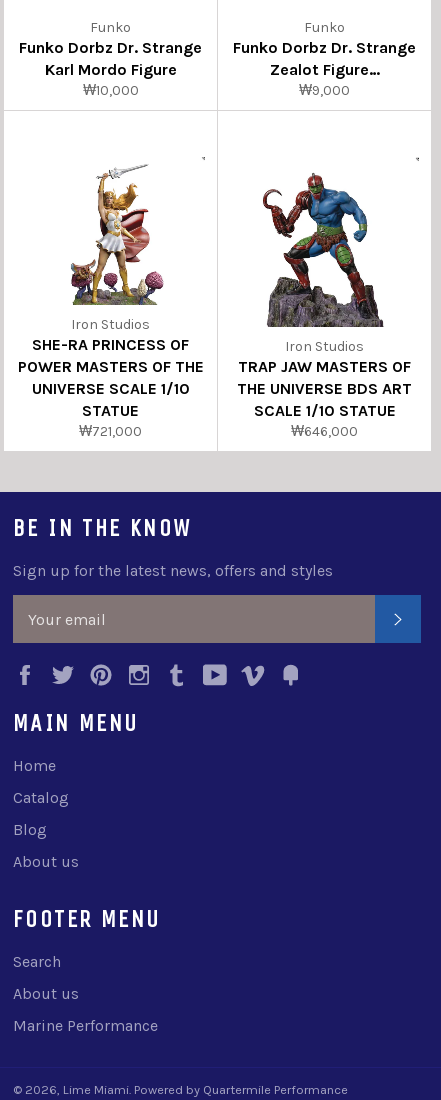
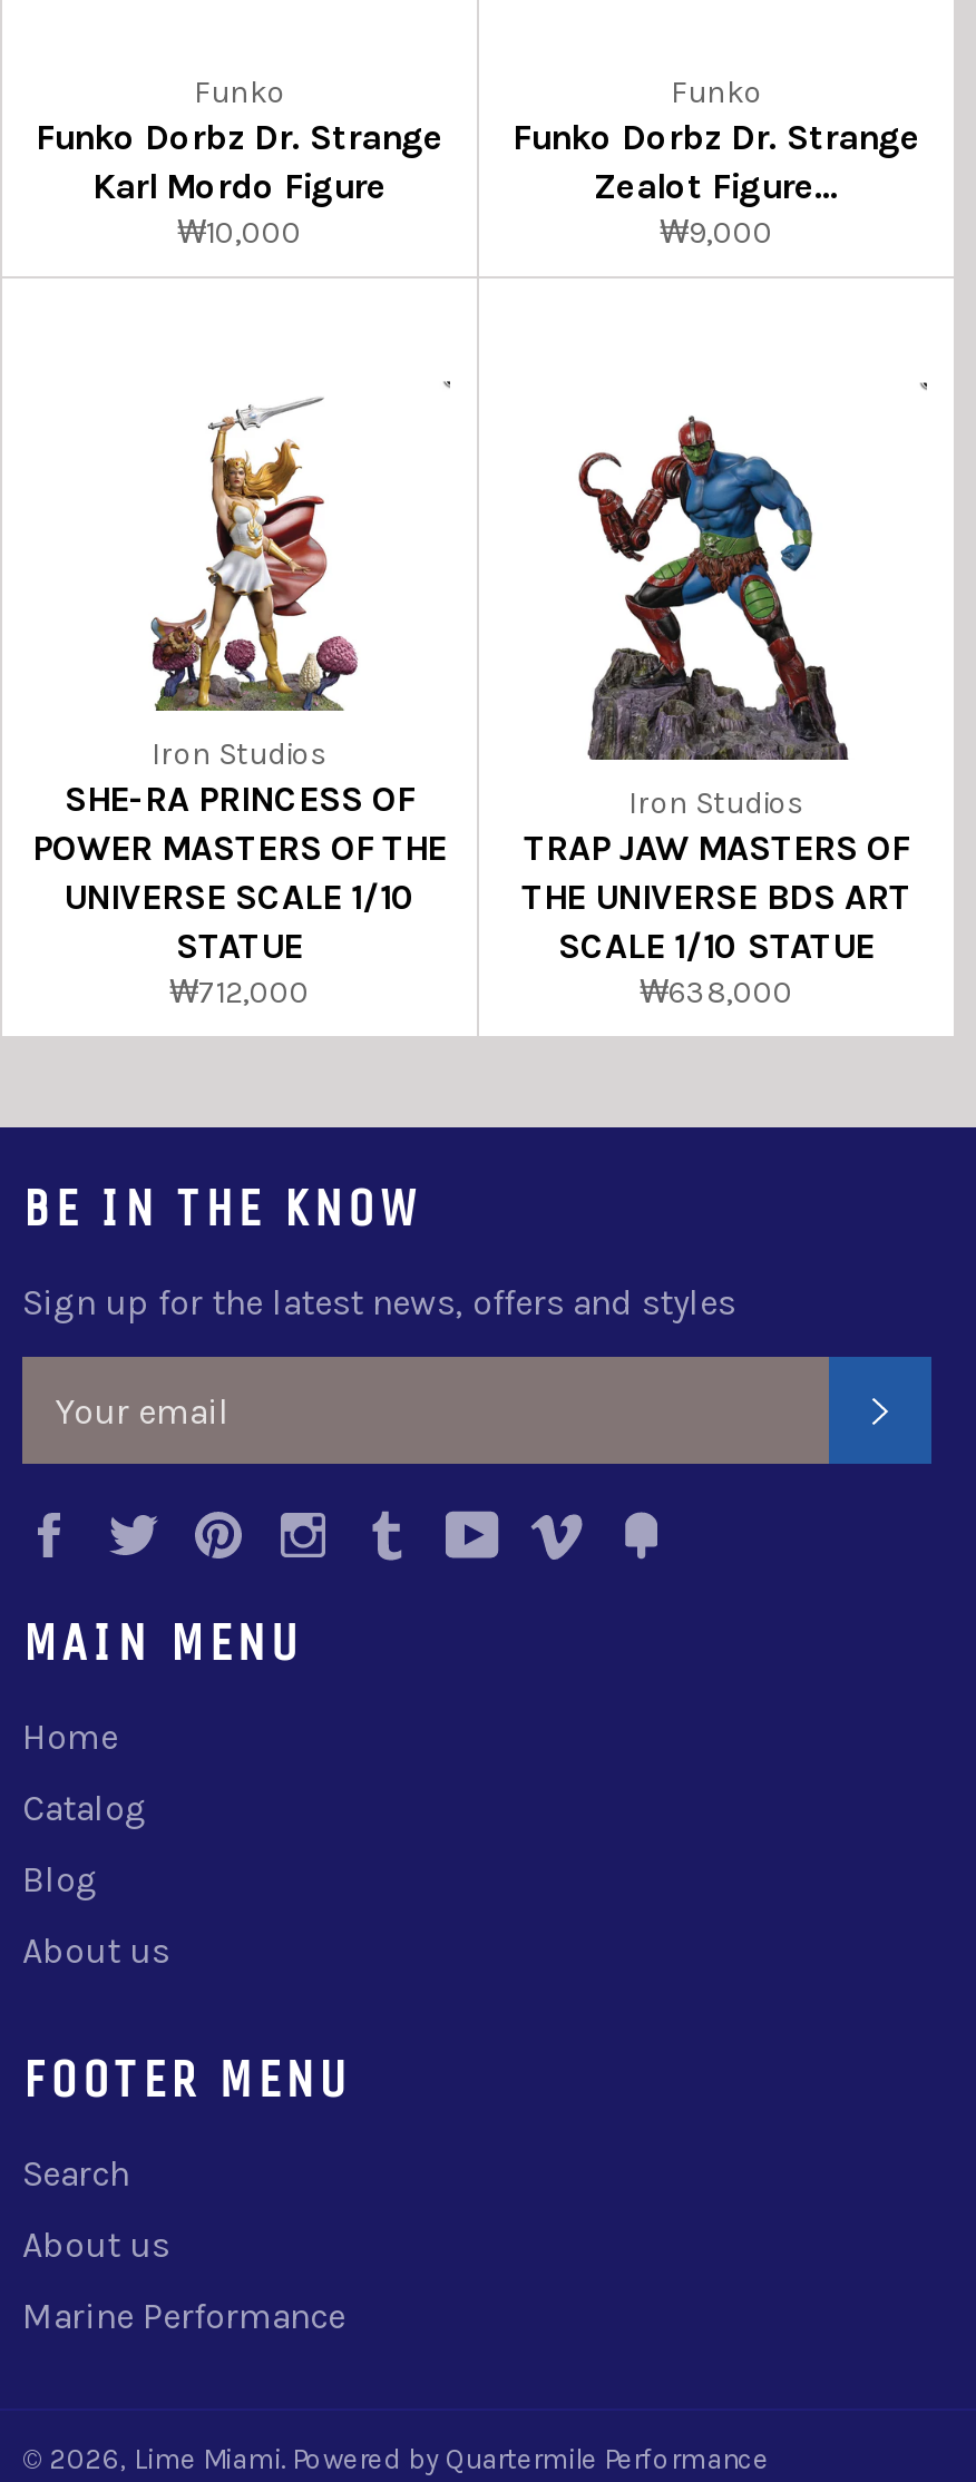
- ₩721,000
+ ₩712,000

- ₩646,000
+ ₩638,000
